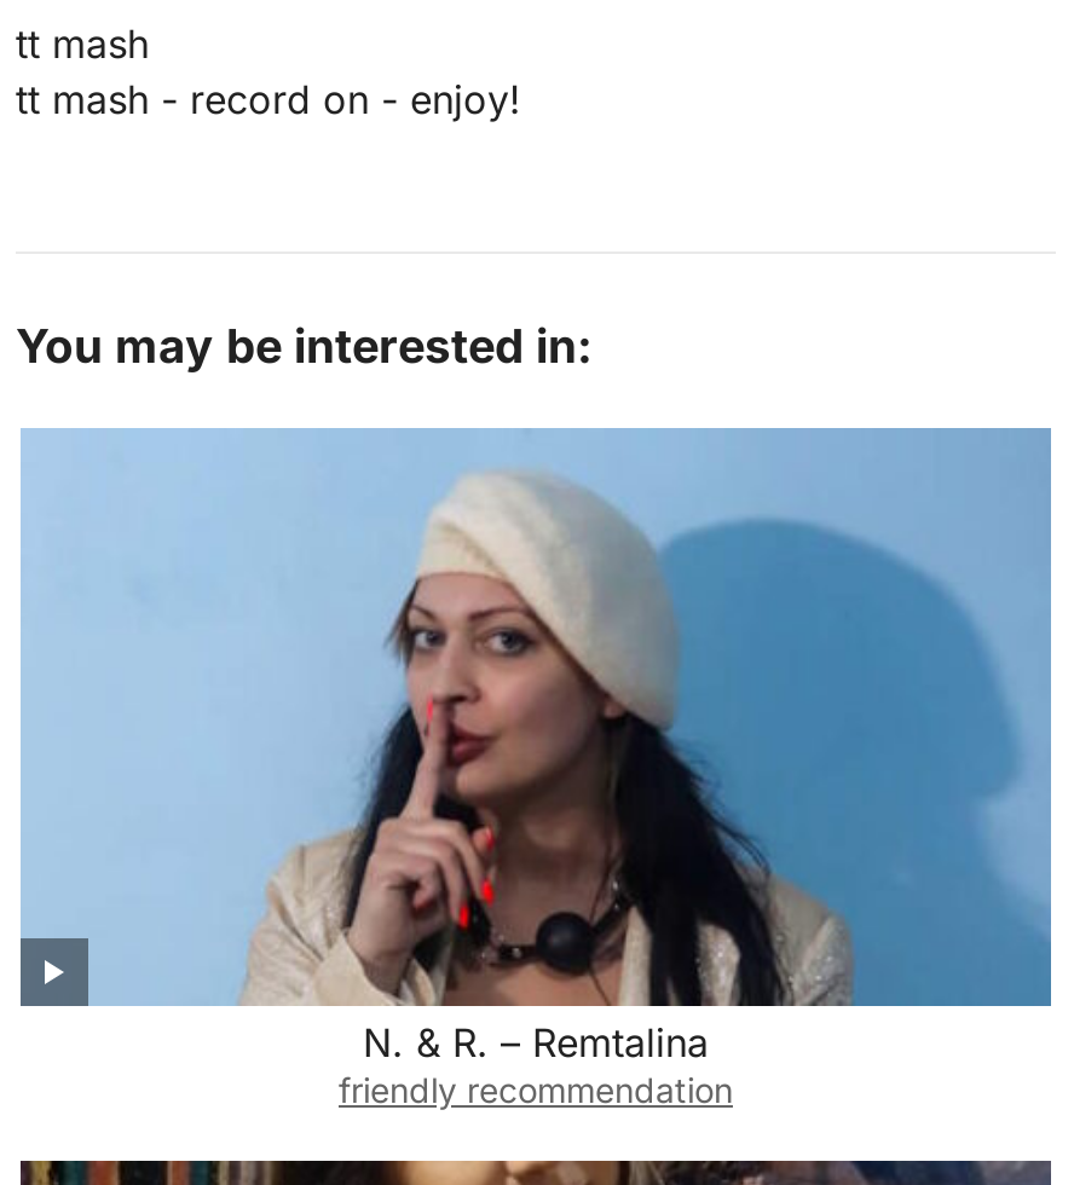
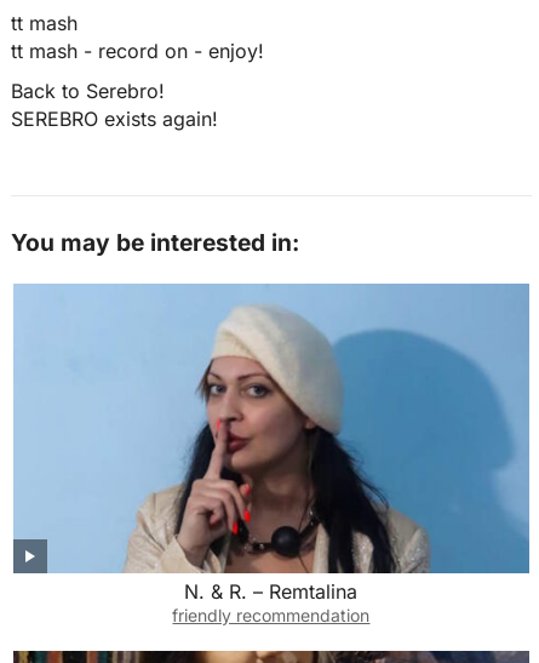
+ Back to Serebro!
+ SEREBRO exists again!
